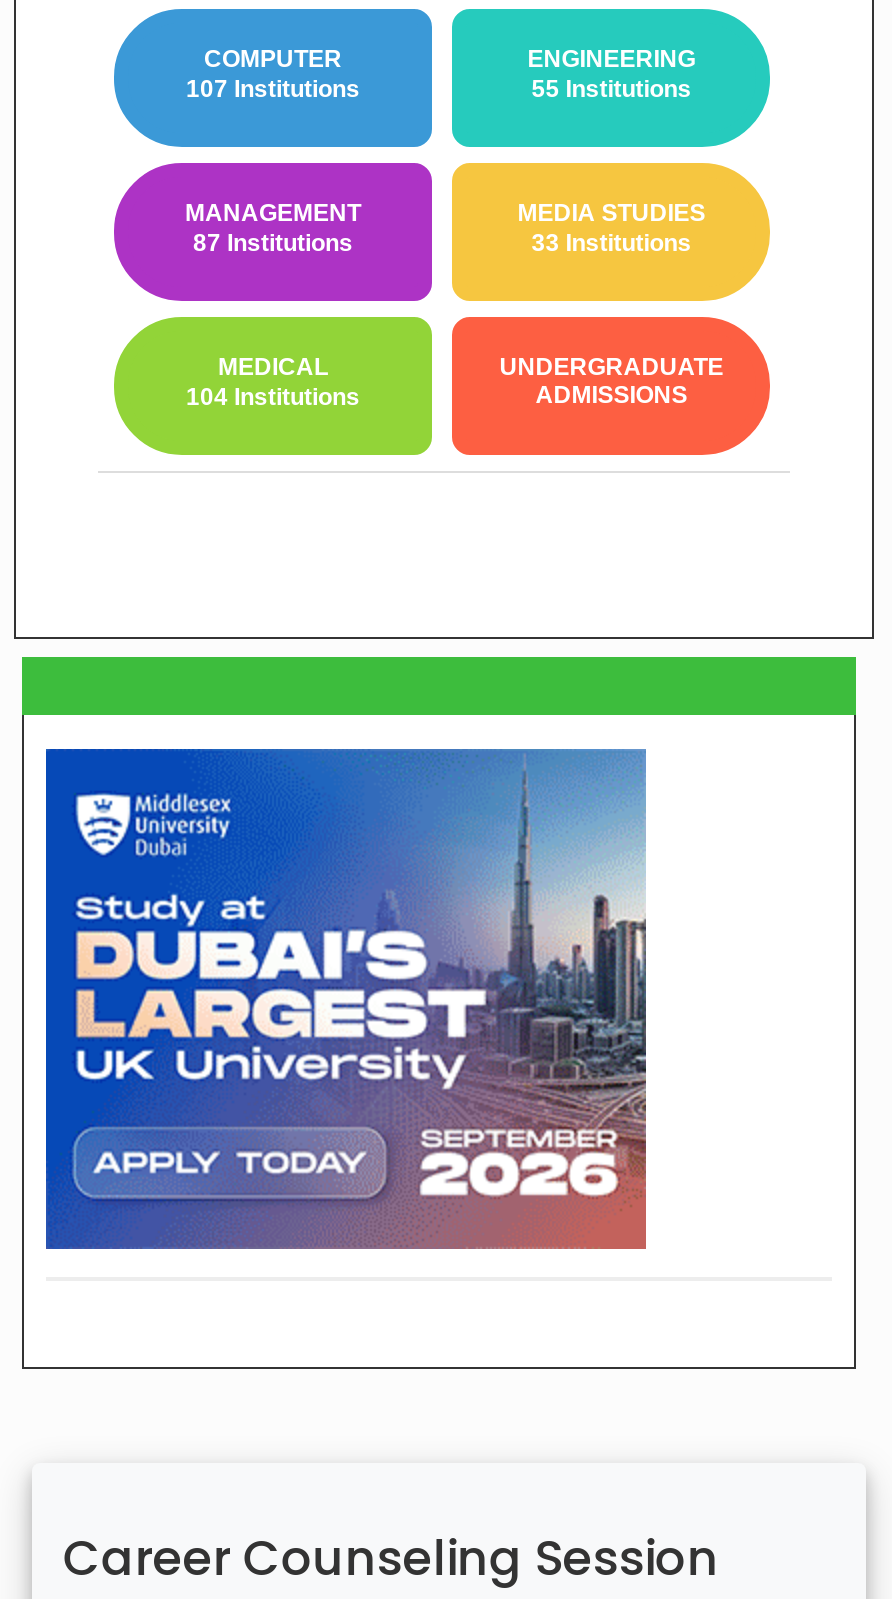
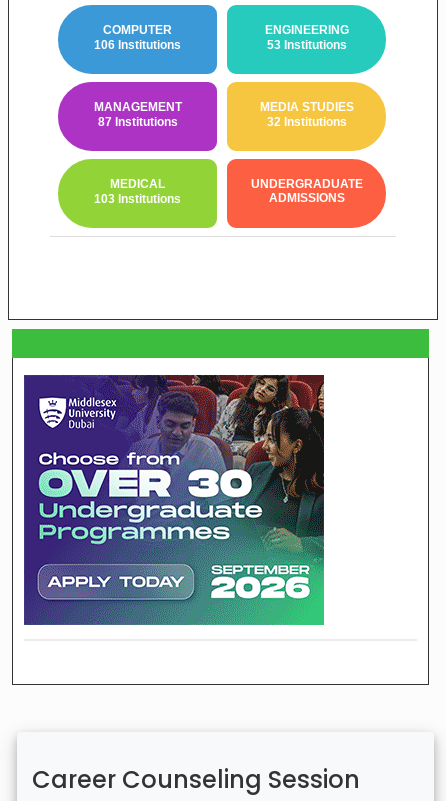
- 107 Institutions
+ 106 Institutions

- 55 Institutions
+ 53 Institutions

- 33 Institutions
+ 32 Institutions

- 104 Institutions
+ 103 Institutions

- [image]
+ [image]
